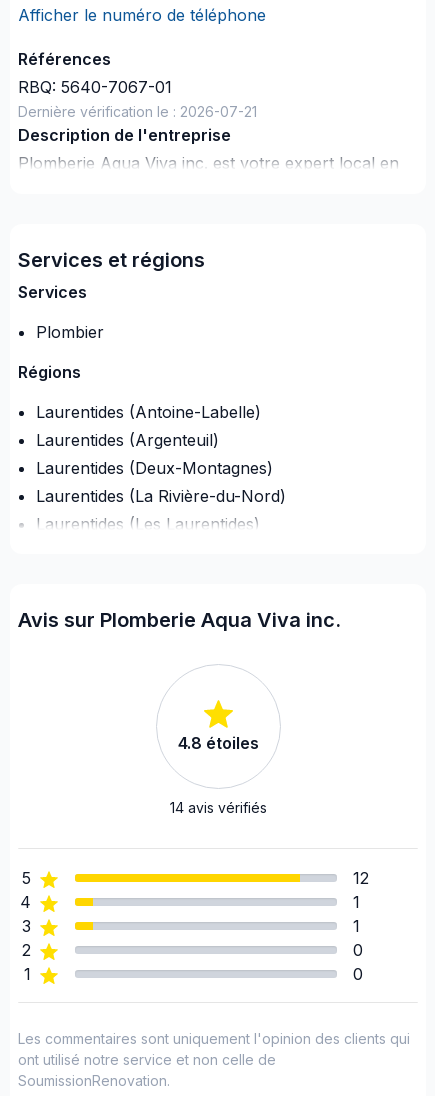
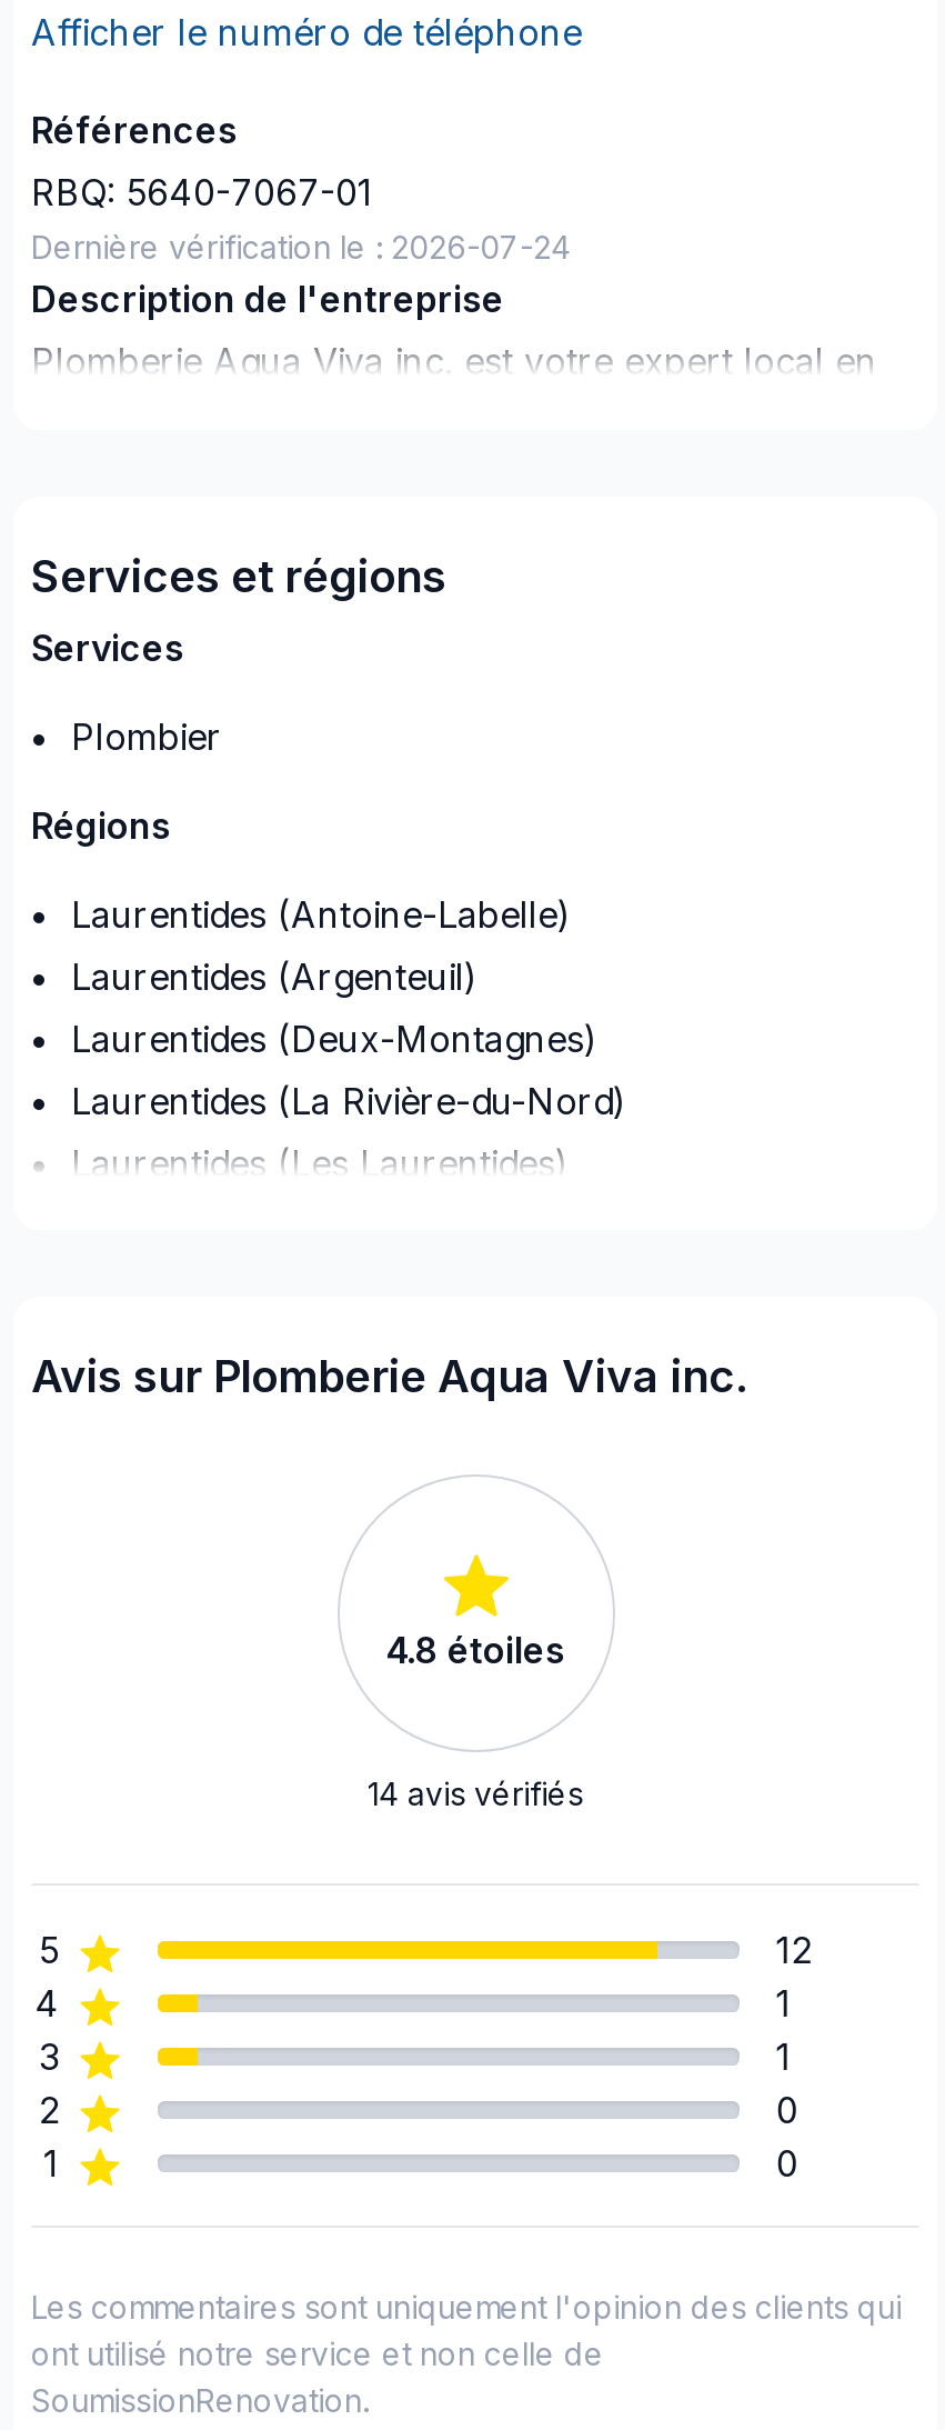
- Dernière vérification le : 2026-07-21
+ Dernière vérification le : 2026-07-24
